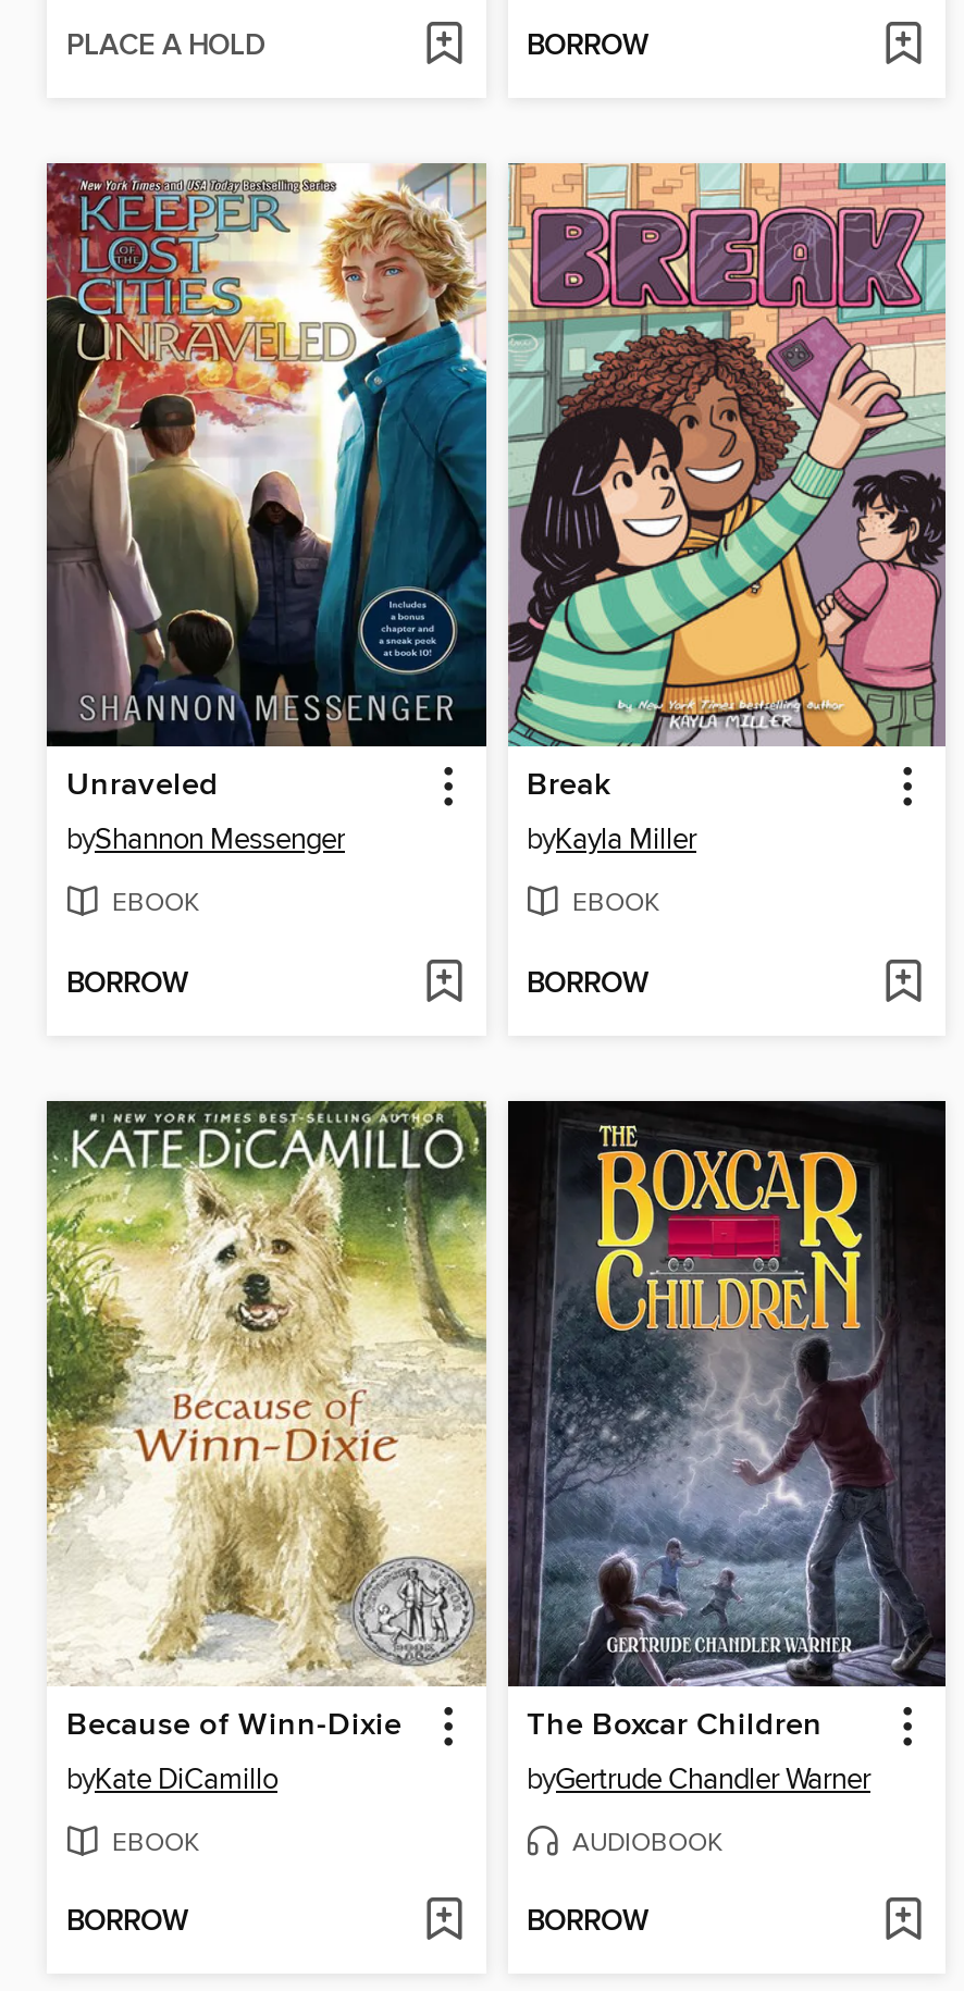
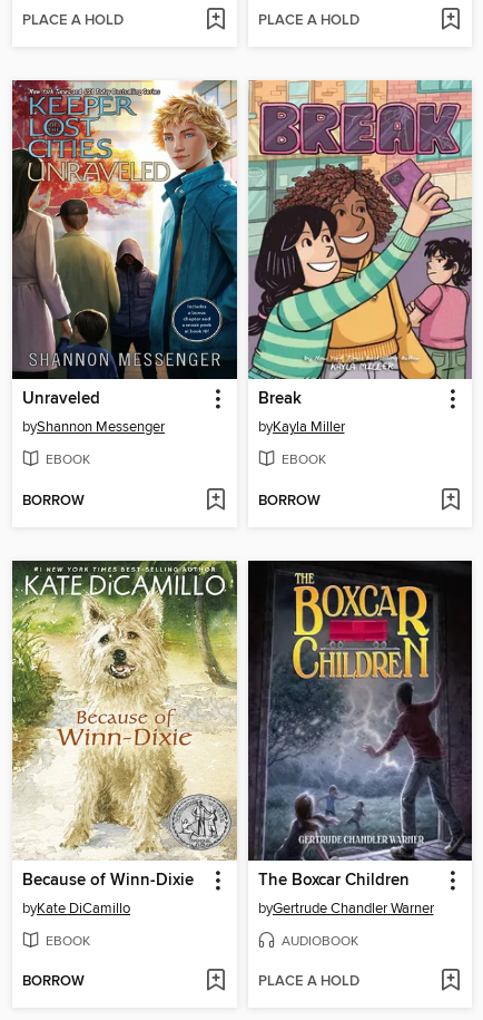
- BORROW
+ PLACE A HOLD

- BORROW
+ PLACE A HOLD
